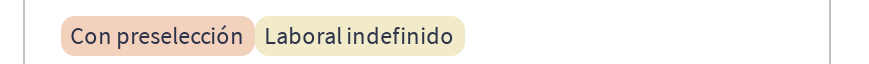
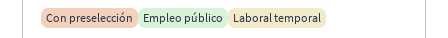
- Laboral indefinido
+ Empleo público
+ Laboral temporal
